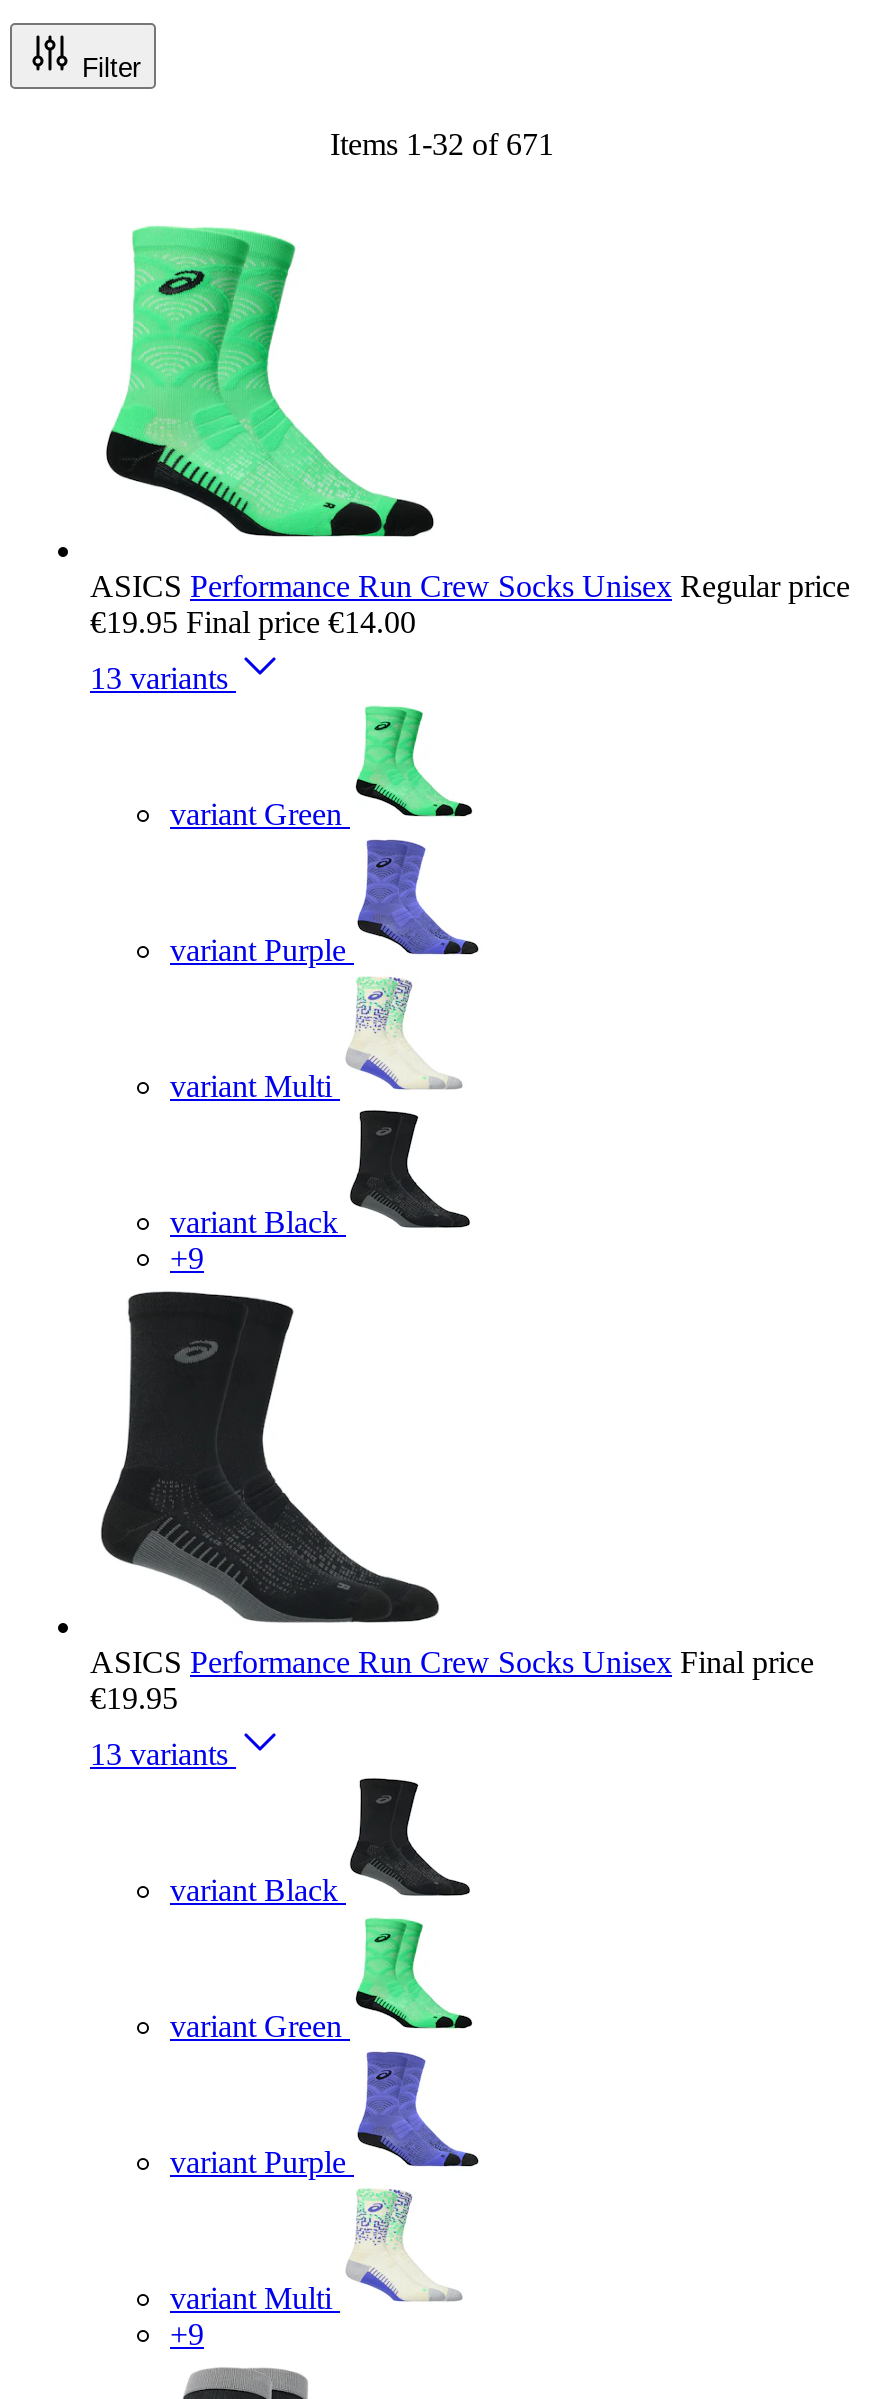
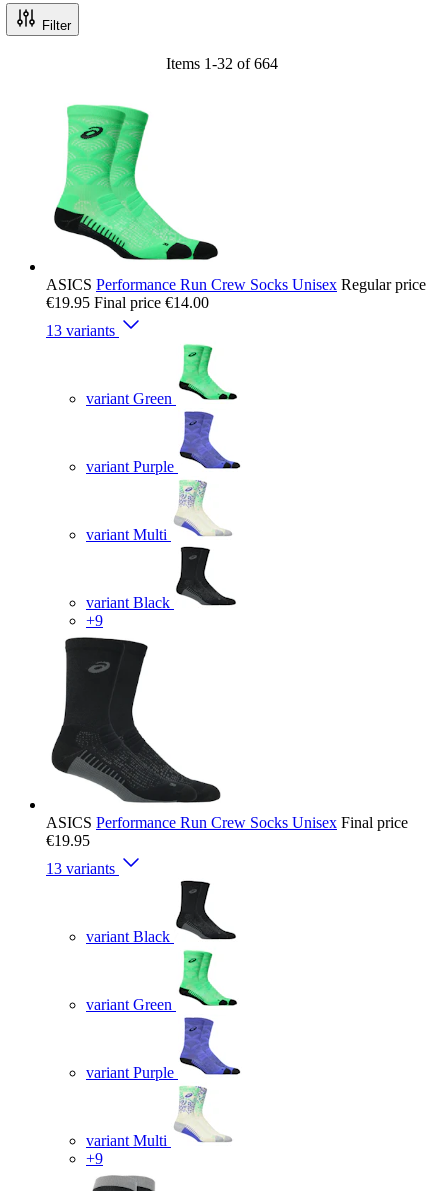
- Items 1 -32 of 671
+ Items 1 -32 of 664
